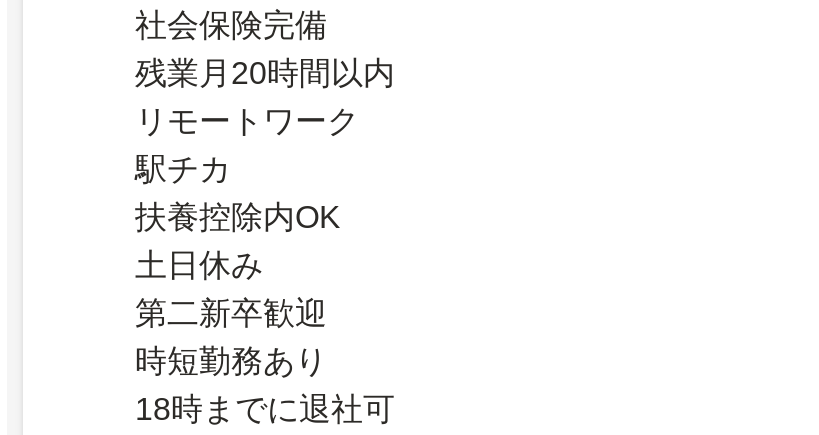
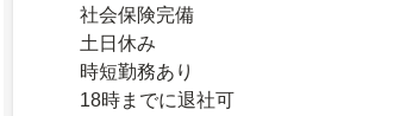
- 残業月20時間以内
- リモートワーク
- 駅チカ
- 扶養控除内OK

- 第二新卒歓迎
